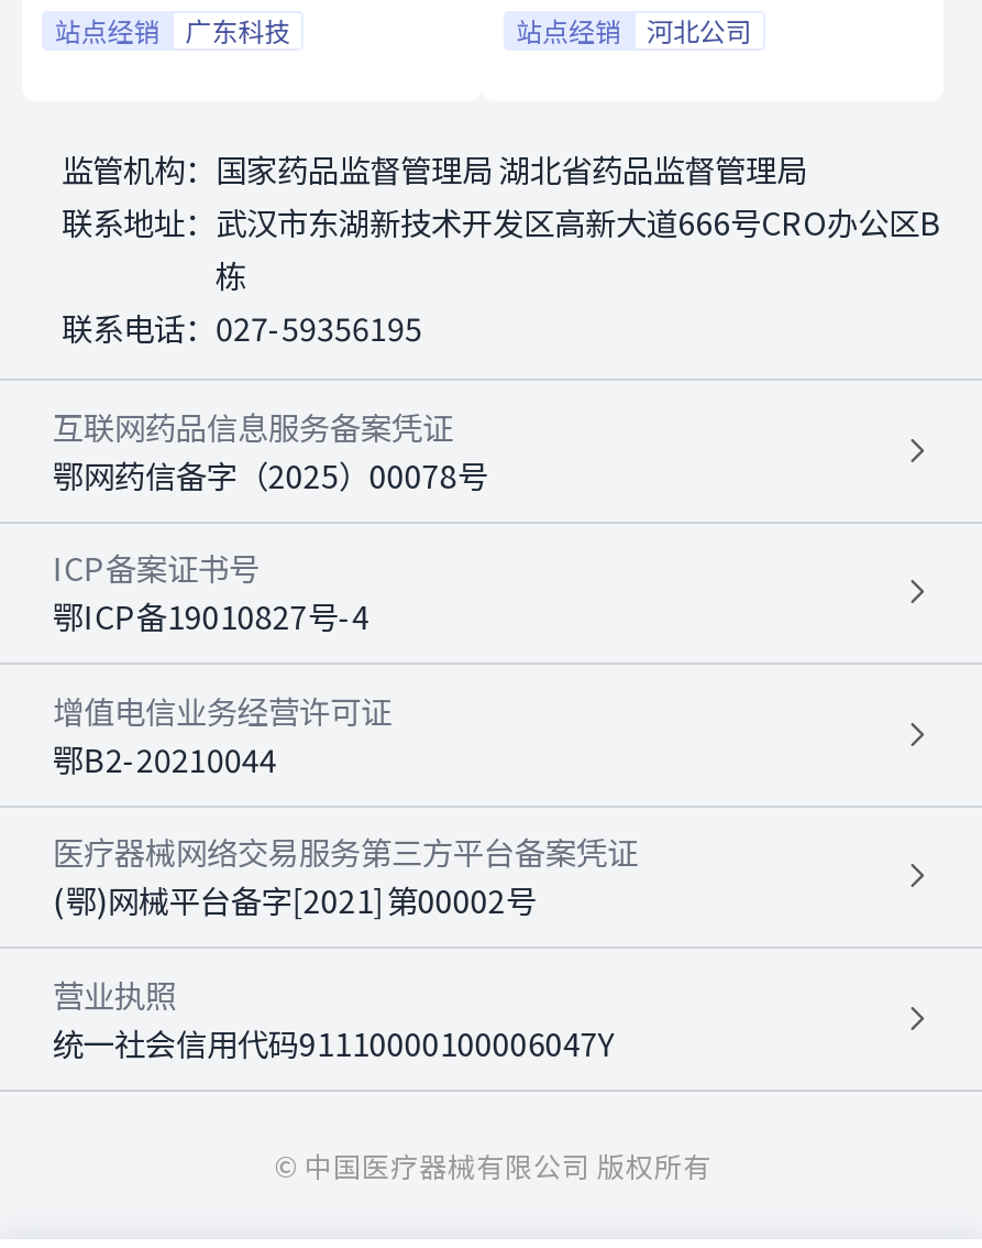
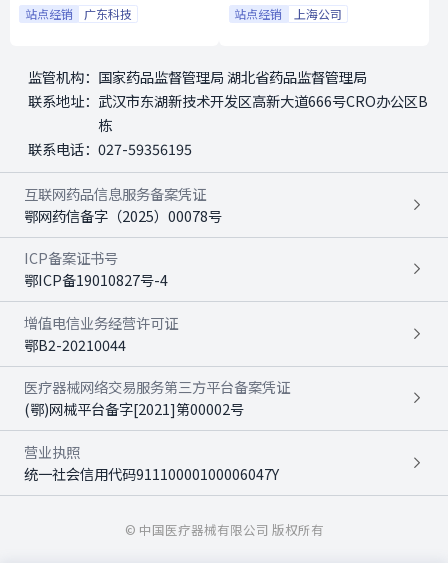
- 河北公司
+ 上海公司
